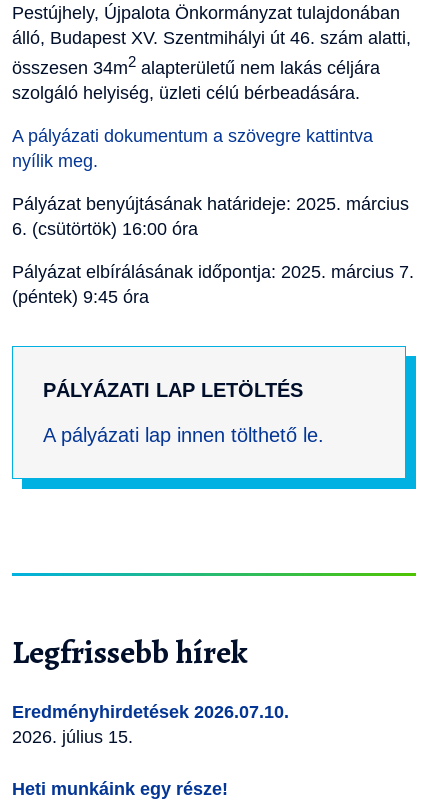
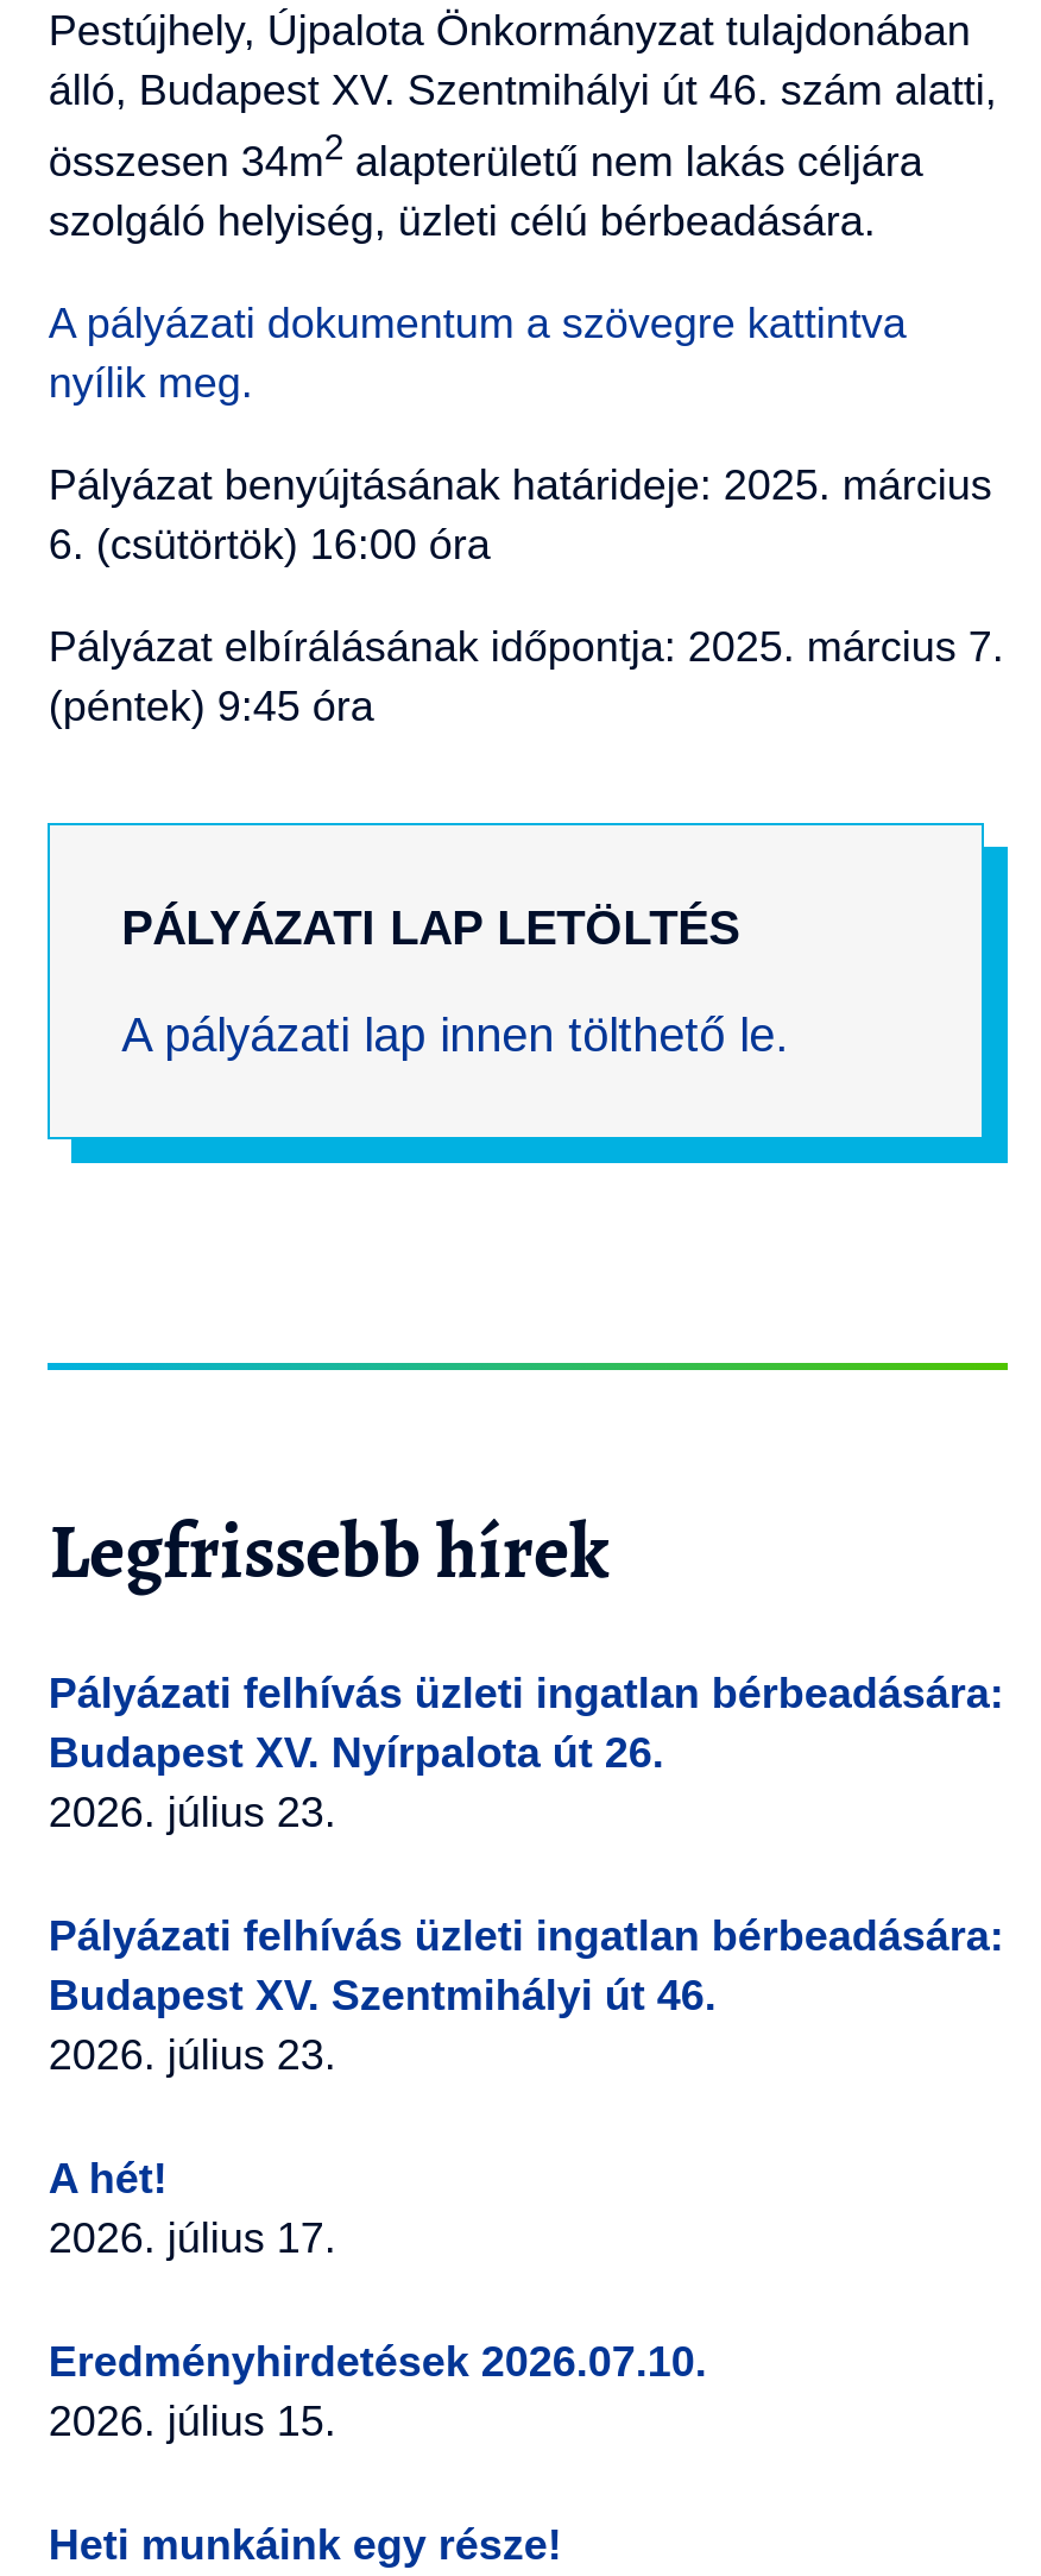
+ Pályázati felhívás üzleti ingatlan bérbeadására:
+ Budapest XV. Nyírpalota út 26.
+ 2026. július 23.
+ Pályázati felhívás üzleti ingatlan bérbeadására:
+ Budapest XV. Szentmihályi út 46.
+ 2026. július 23.
+ A hét!
+ 2026. július 17.
